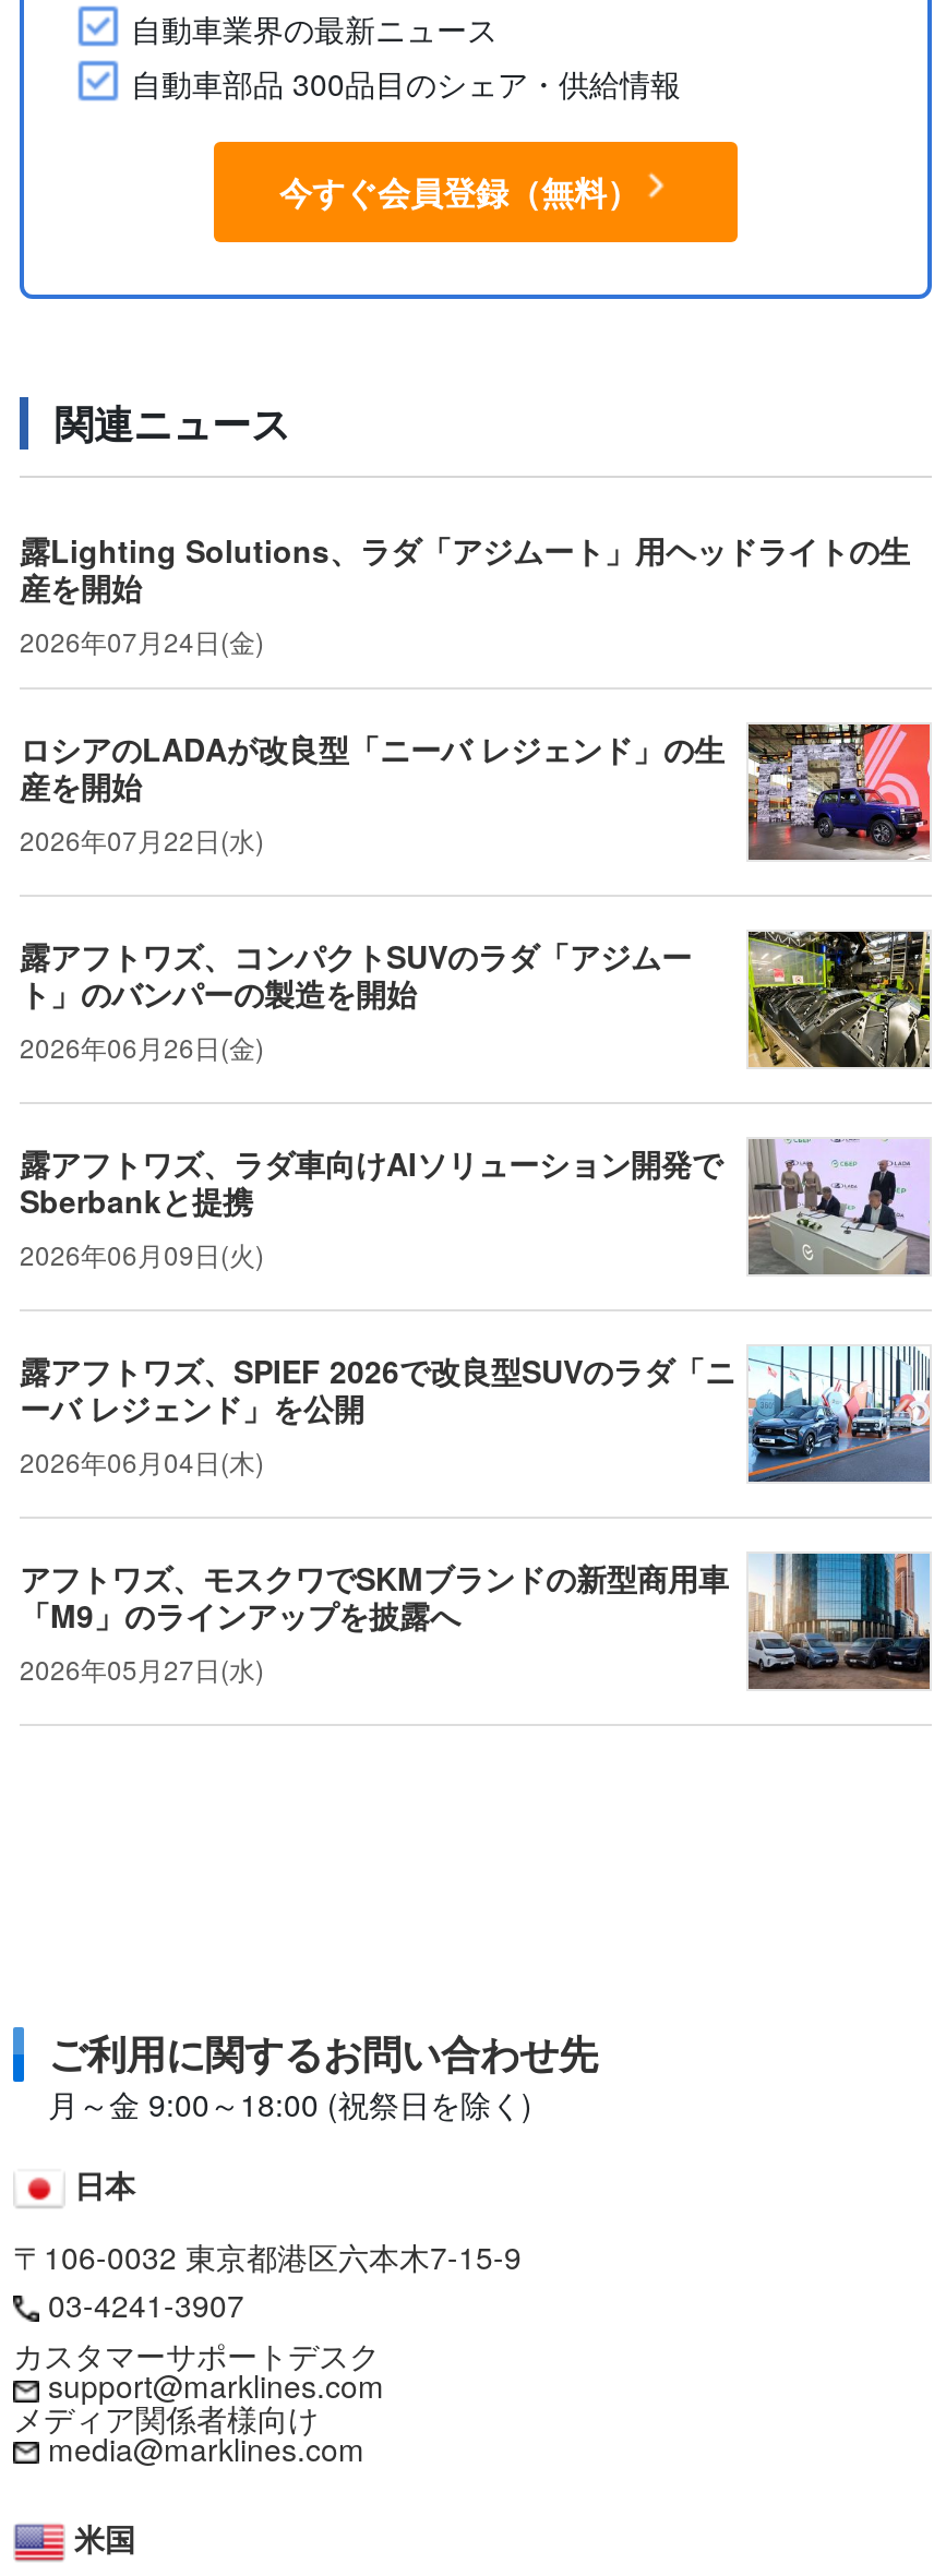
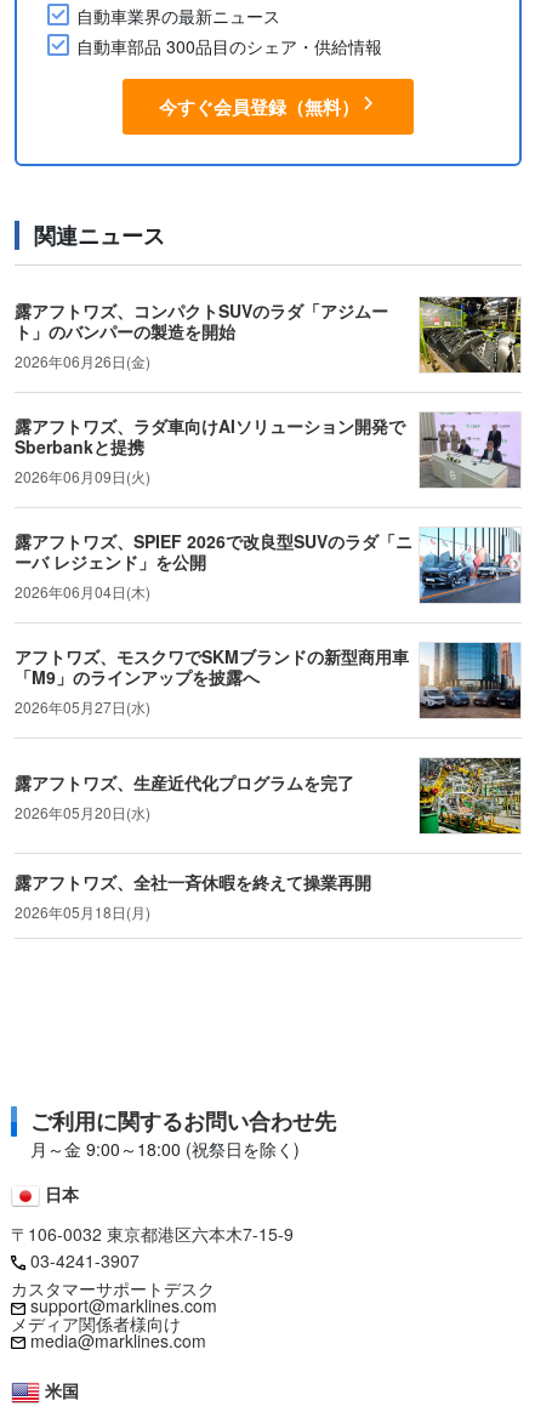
- [image]
- 露Lighting Solutions、ラダ「アジムート」用ヘッドライトの生
- 産を開始
- 2026年07月24日(金)
- ロシアのLADAが改良型「ニーバ レジェンド」の生
- 産を開始
- 2026年07月22日(水)

moved up: [image] | 露アフトワズ、コンパクトSUVのラダ「アジムー | ト」のバンパーの製造を開始 | ... | 「M9」のラインアップを披露へ | 2026年05月27日(水)

+ [image]
+ 露アフトワズ、生産近代化プログラムを完了
+ 2026年05月20日(水)
+ 露アフトワズ、全社一斉休暇を終えて操業再開
+ 2026年05月18日(月)
